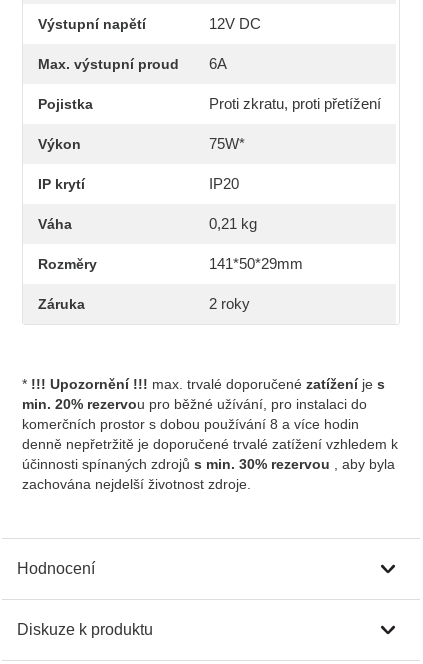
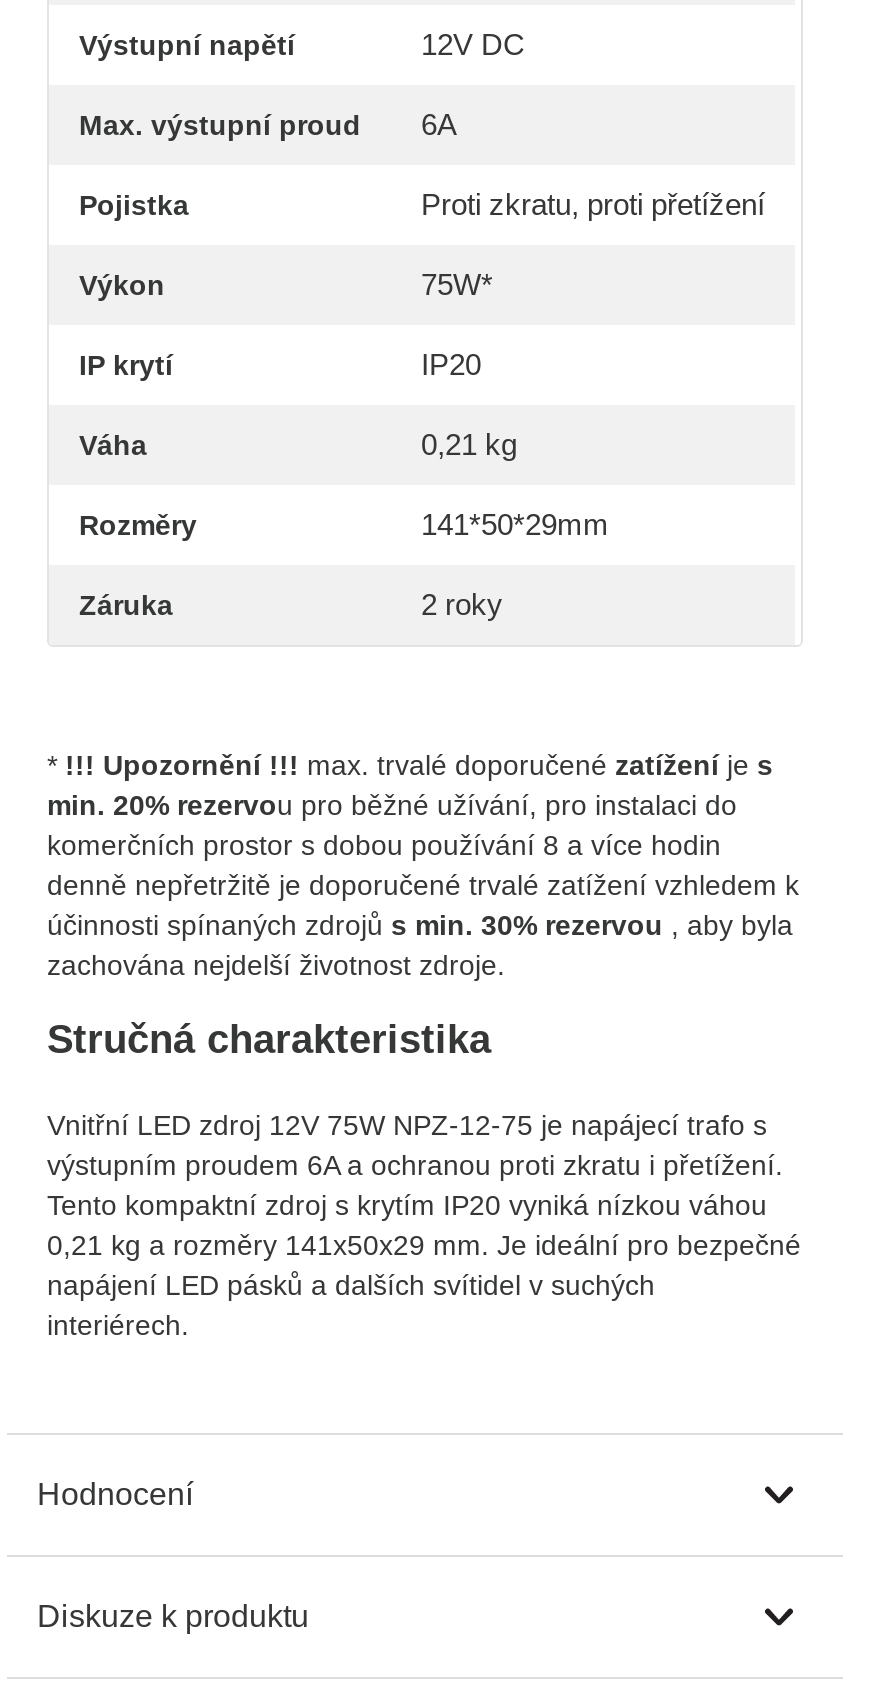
+ Stručná charakteristika
+ Vnitřní LED zdroj 12V 75W NPZ-12-75 je napájecí trafo s
+ výstupním proudem 6A a ochranou proti zkratu i přetížení.
+ Tento kompaktní zdroj s krytím IP20 vyniká nízkou váhou
+ 0,21 kg a rozměry 141x50x29 mm. Je ideální pro bezpečné
+ napájení LED pásků a dalších svítidel v suchých
+ interiérech.
